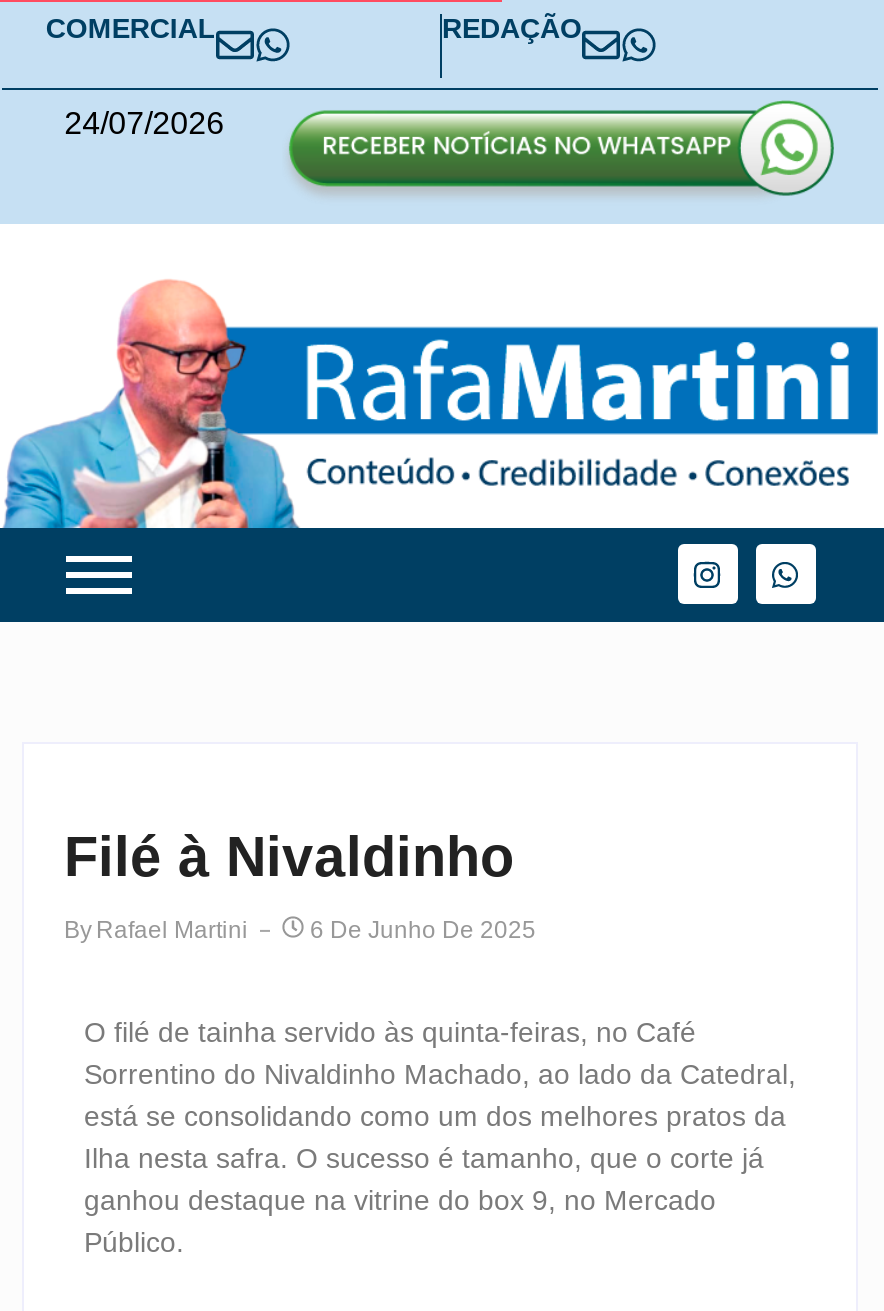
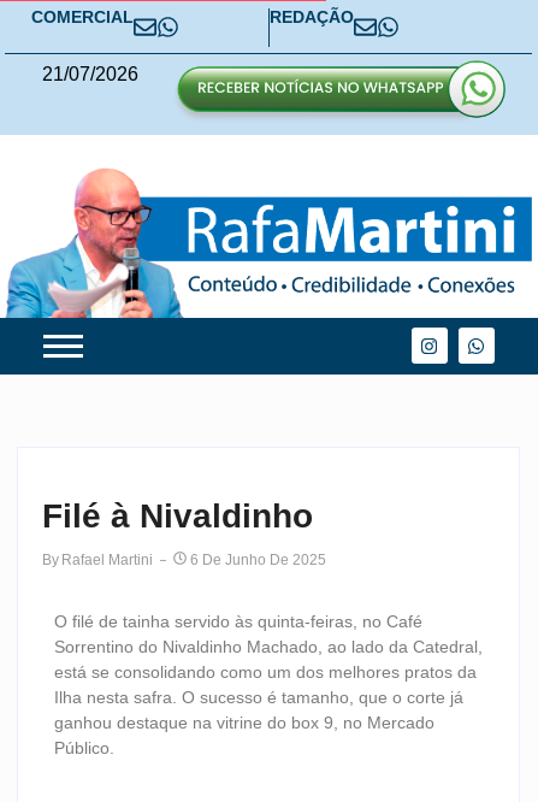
- 24/07/2026
+ 21/07/2026
